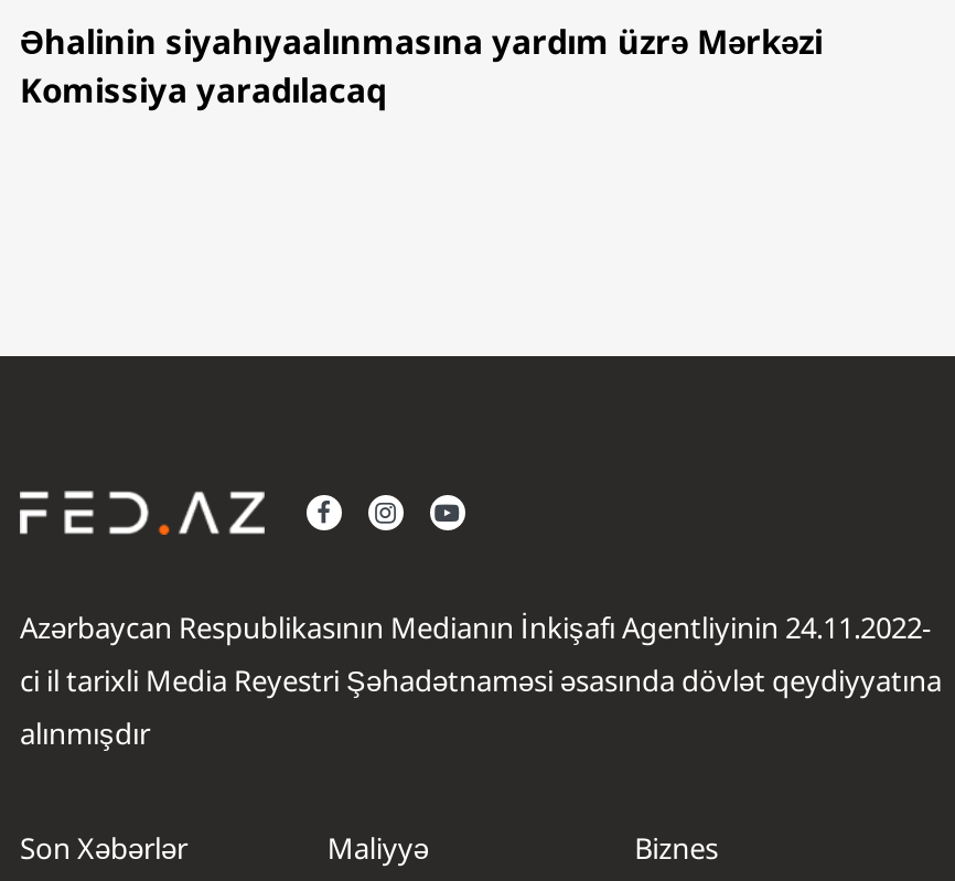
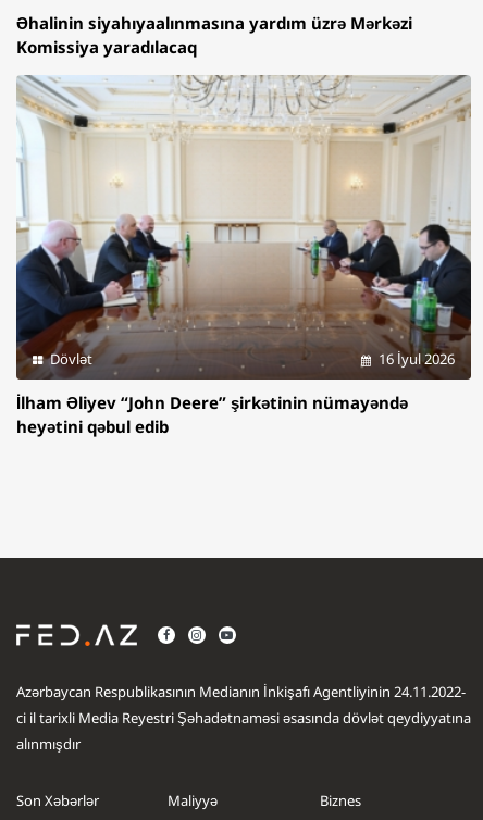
+ [image]
+ Dövlət
+ 16 İyul 2026
+ İlham Əliyev “John Deere” şirkətinin nümayəndə
+ heyətini qəbul edib
